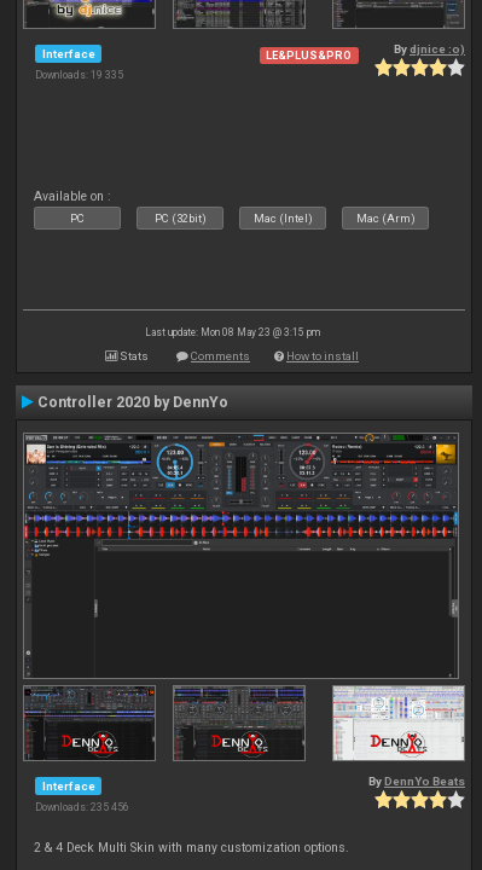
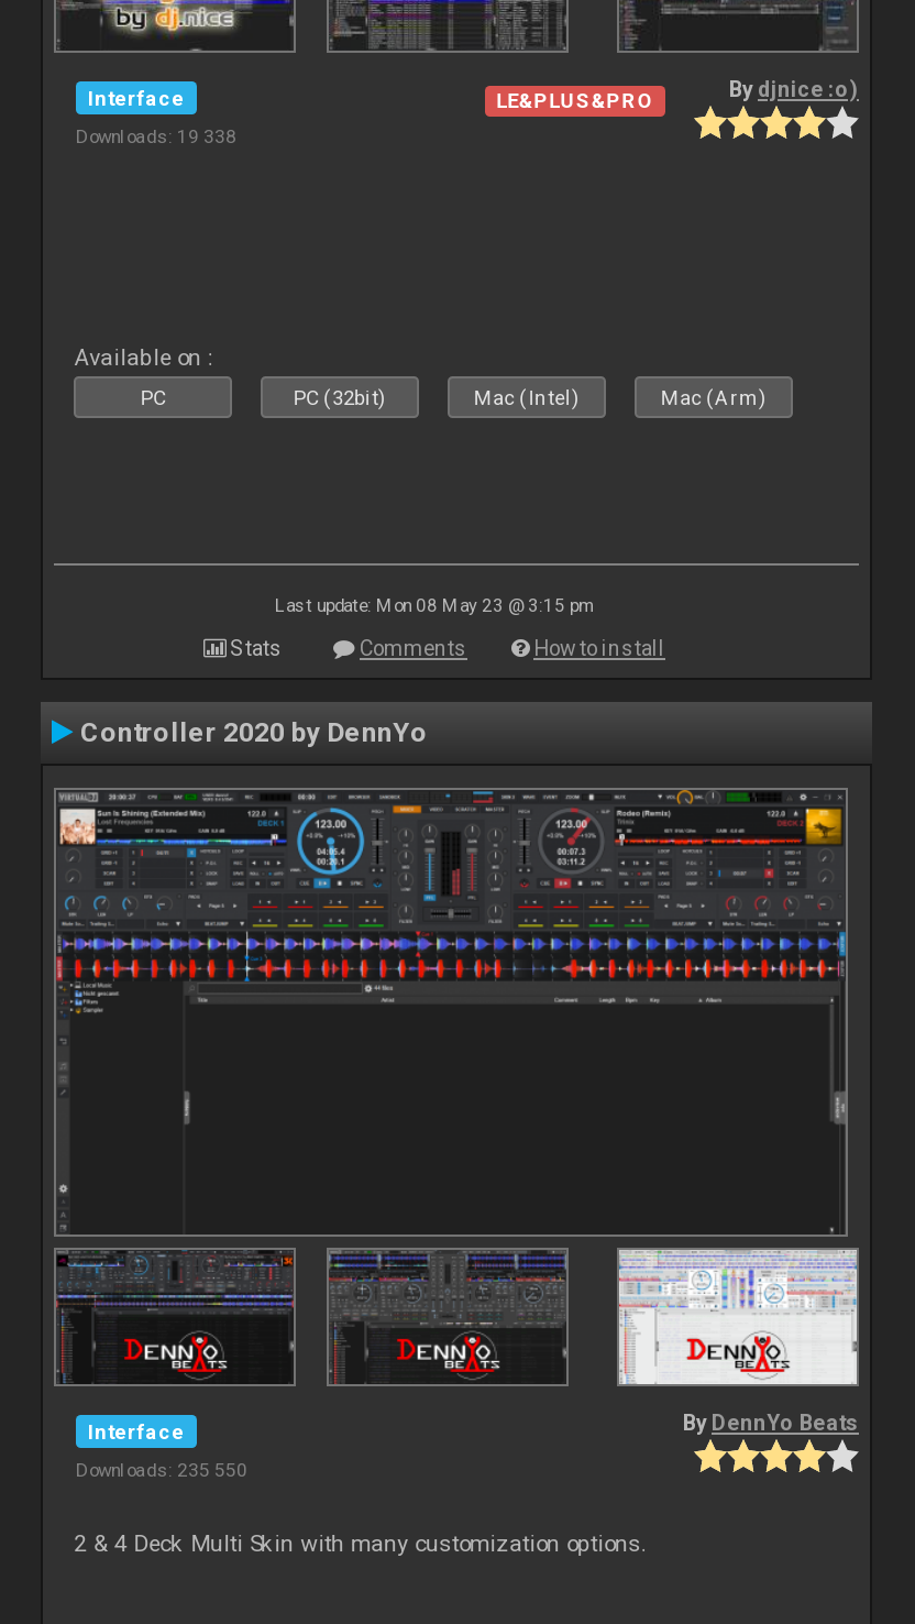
- Downloads: 19 335
+ Downloads: 19 338

- Downloads: 235 456
+ Downloads: 235 550
